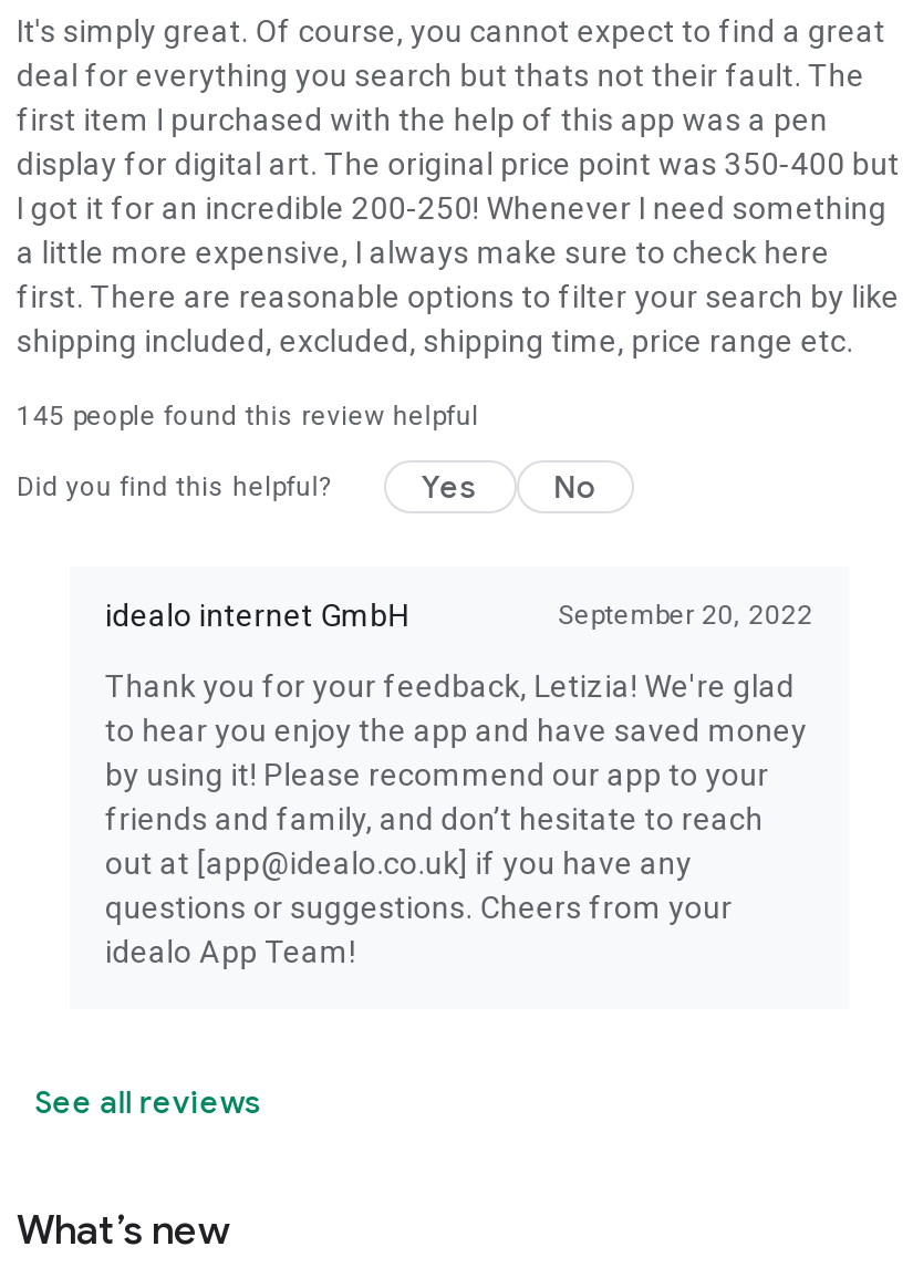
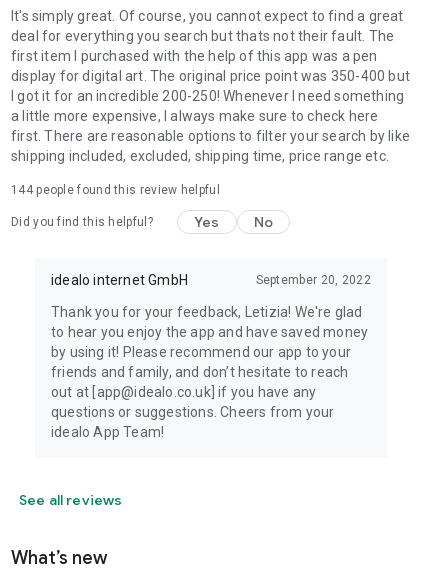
- 145 people found this review helpful
+ 144 people found this review helpful
